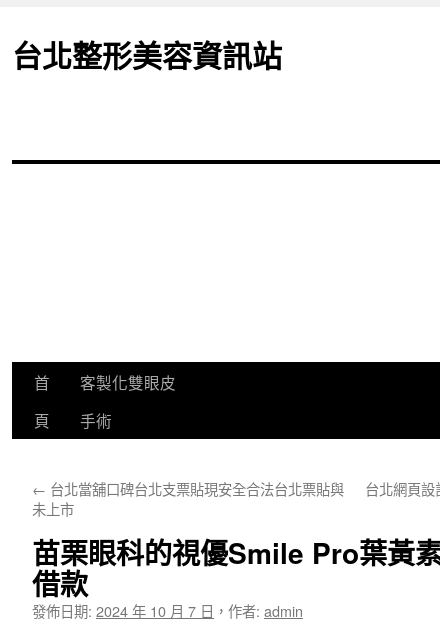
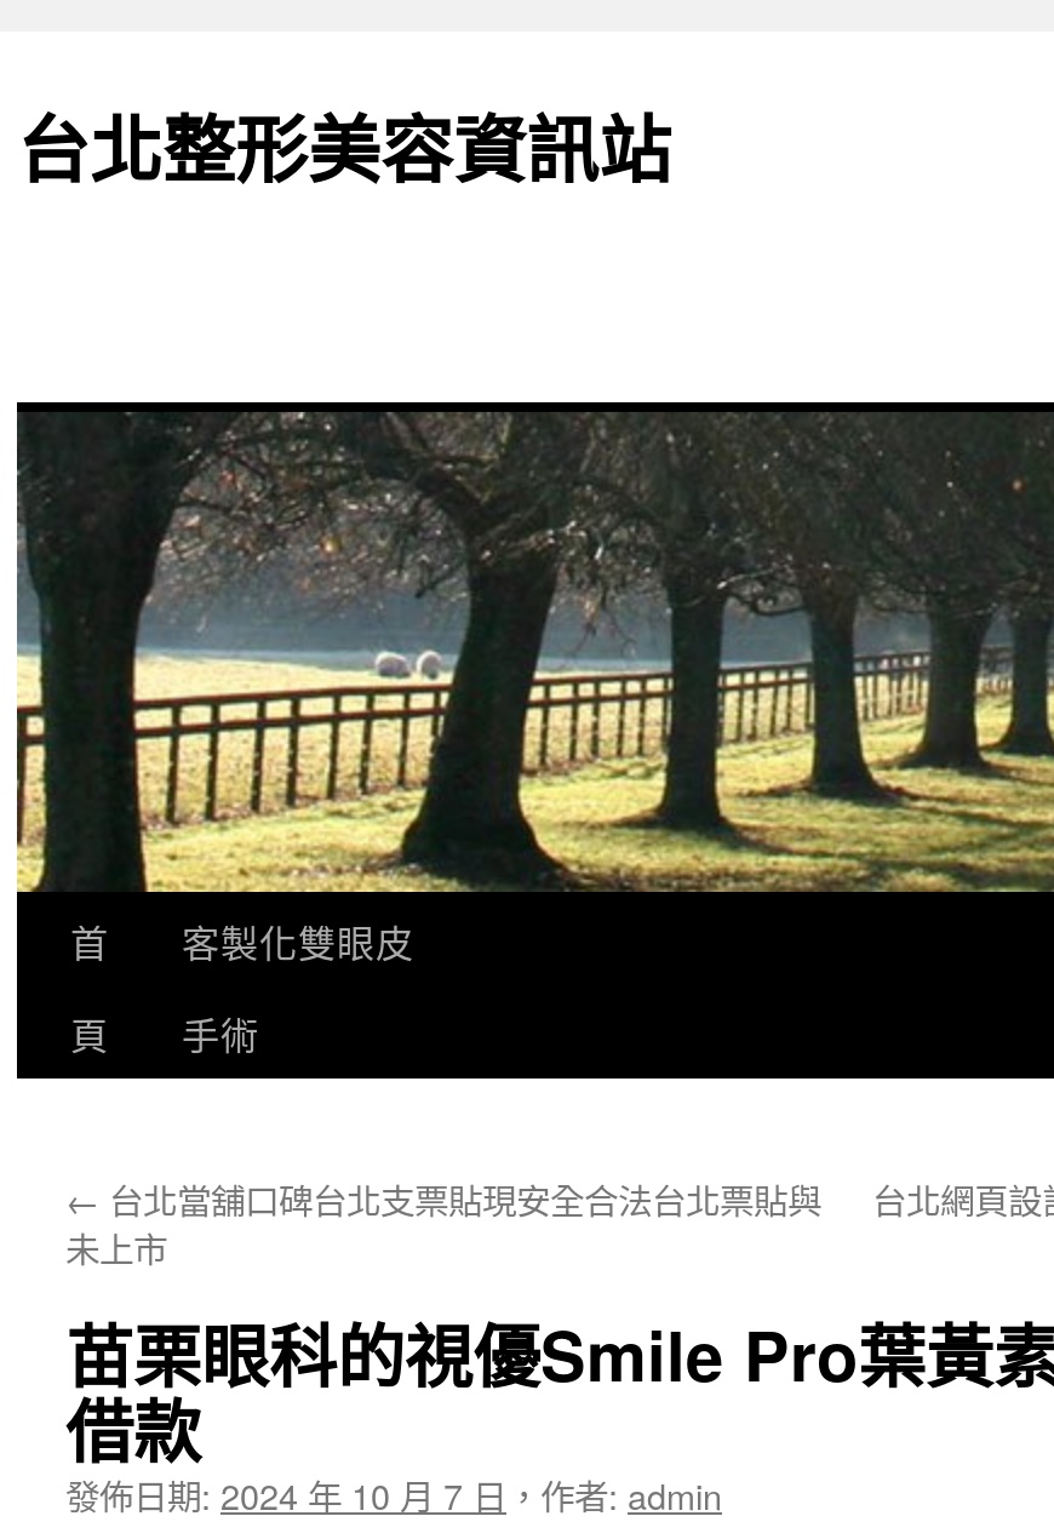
+ [image]
